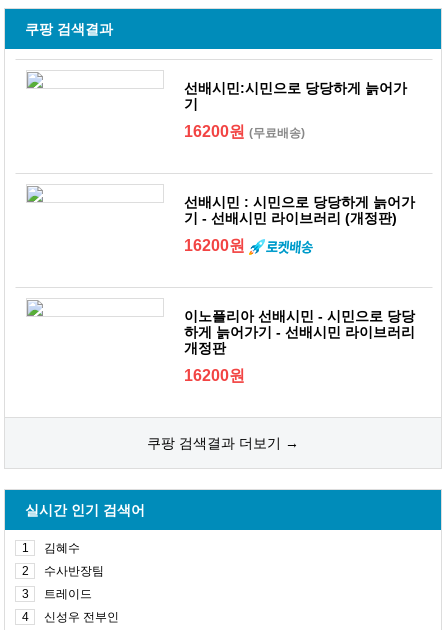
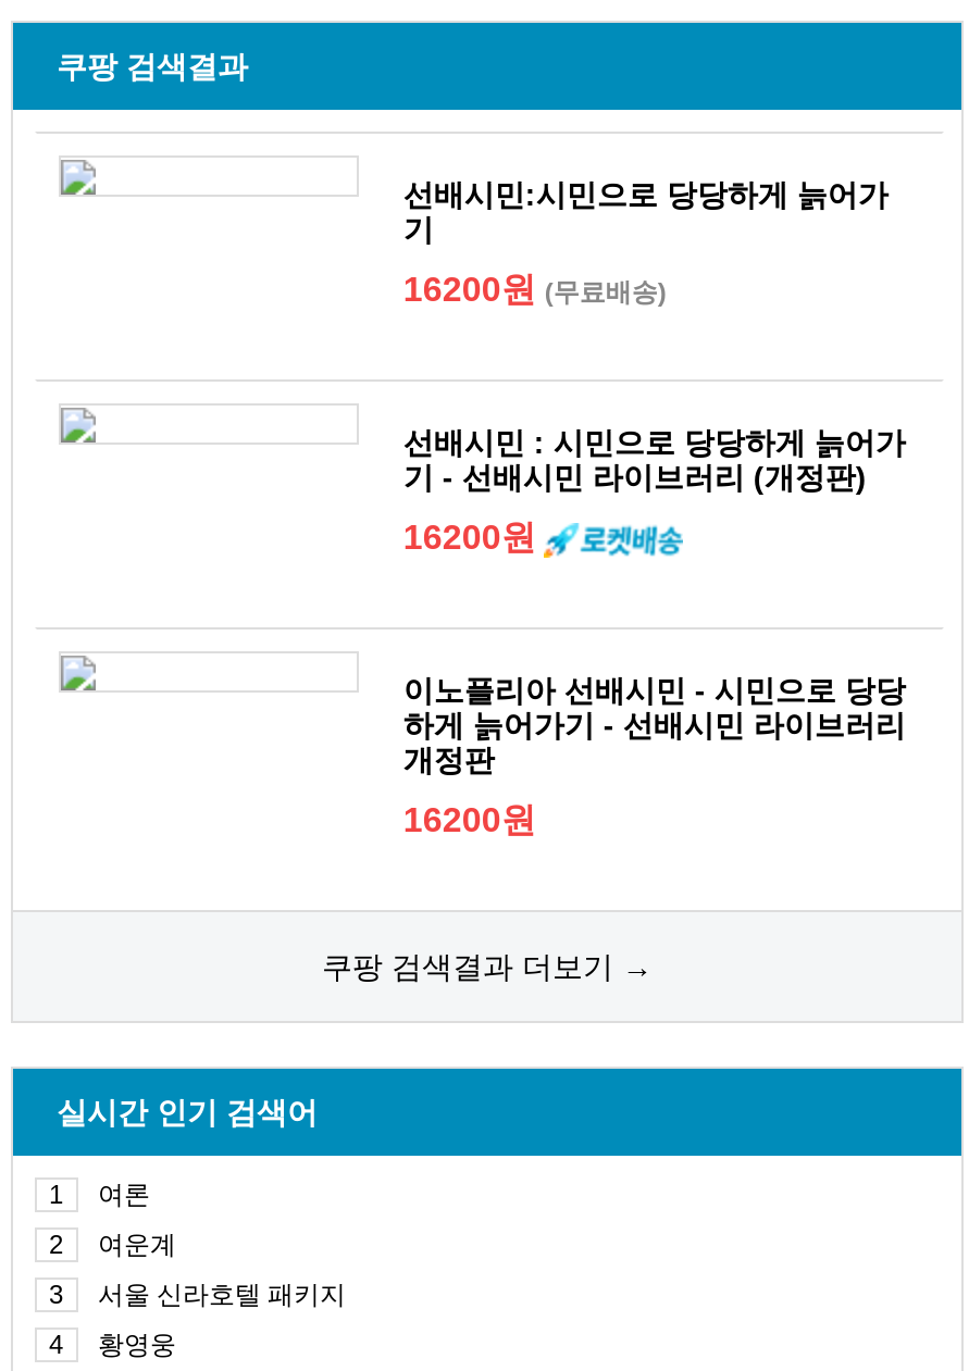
- 김혜수
+ 여론

- 수사반장팀
+ 여운계

- 트레이드
+ 서울 신라호텔 패키지

- 신성우 전부인
+ 황영웅
